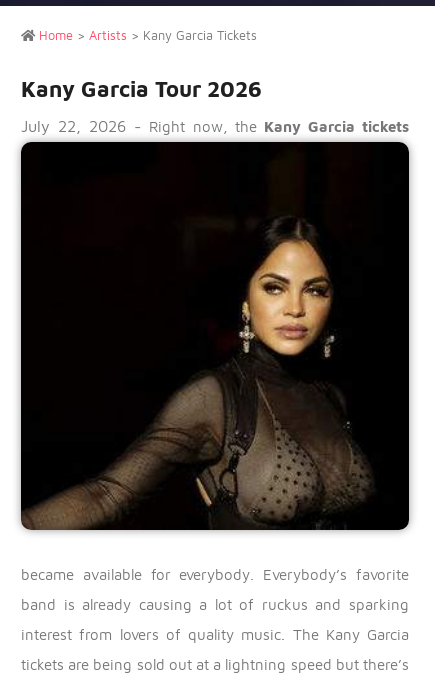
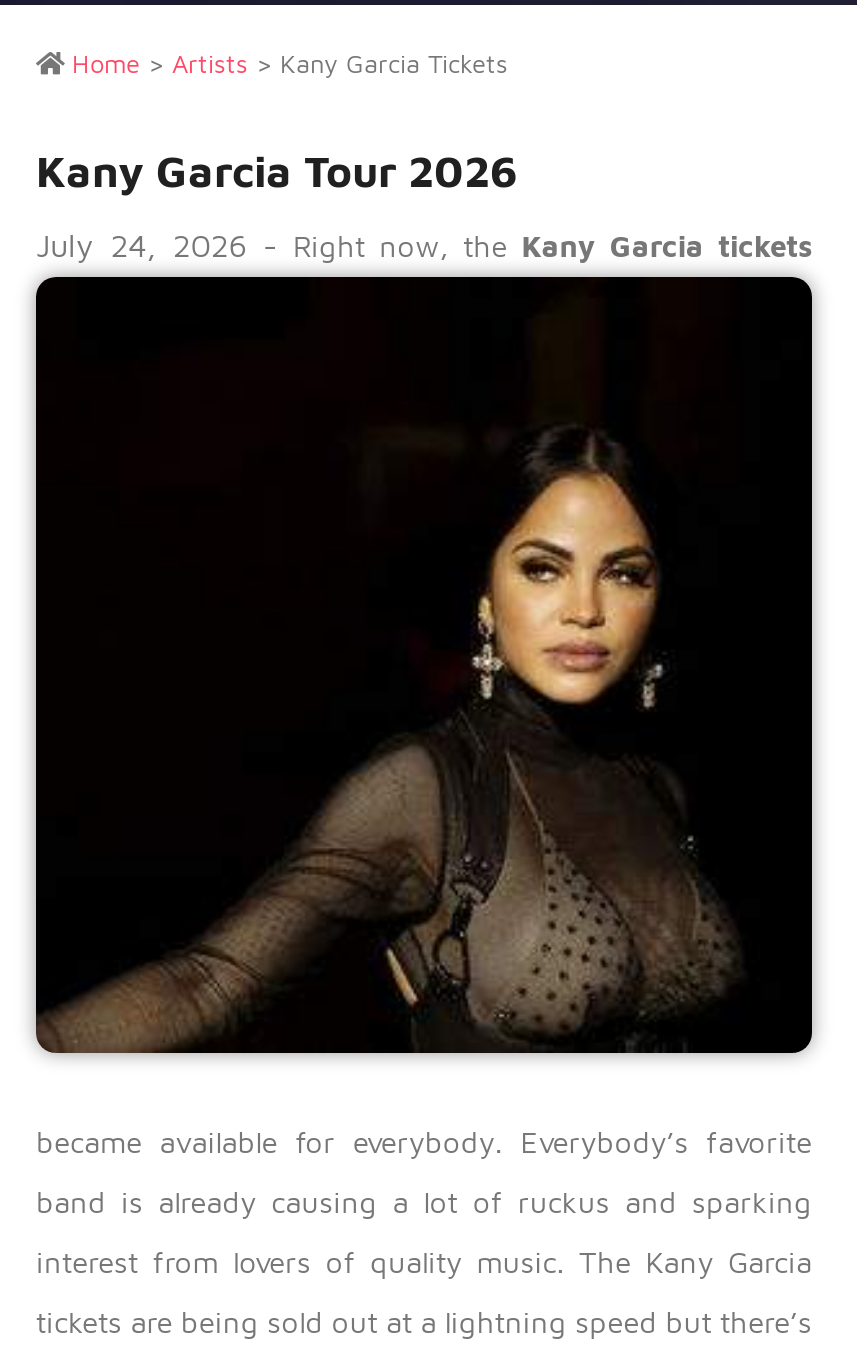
- July 22, 2026 - Right now, the Kany Garcia tickets
+ July 24, 2026 - Right now, the Kany Garcia tickets
